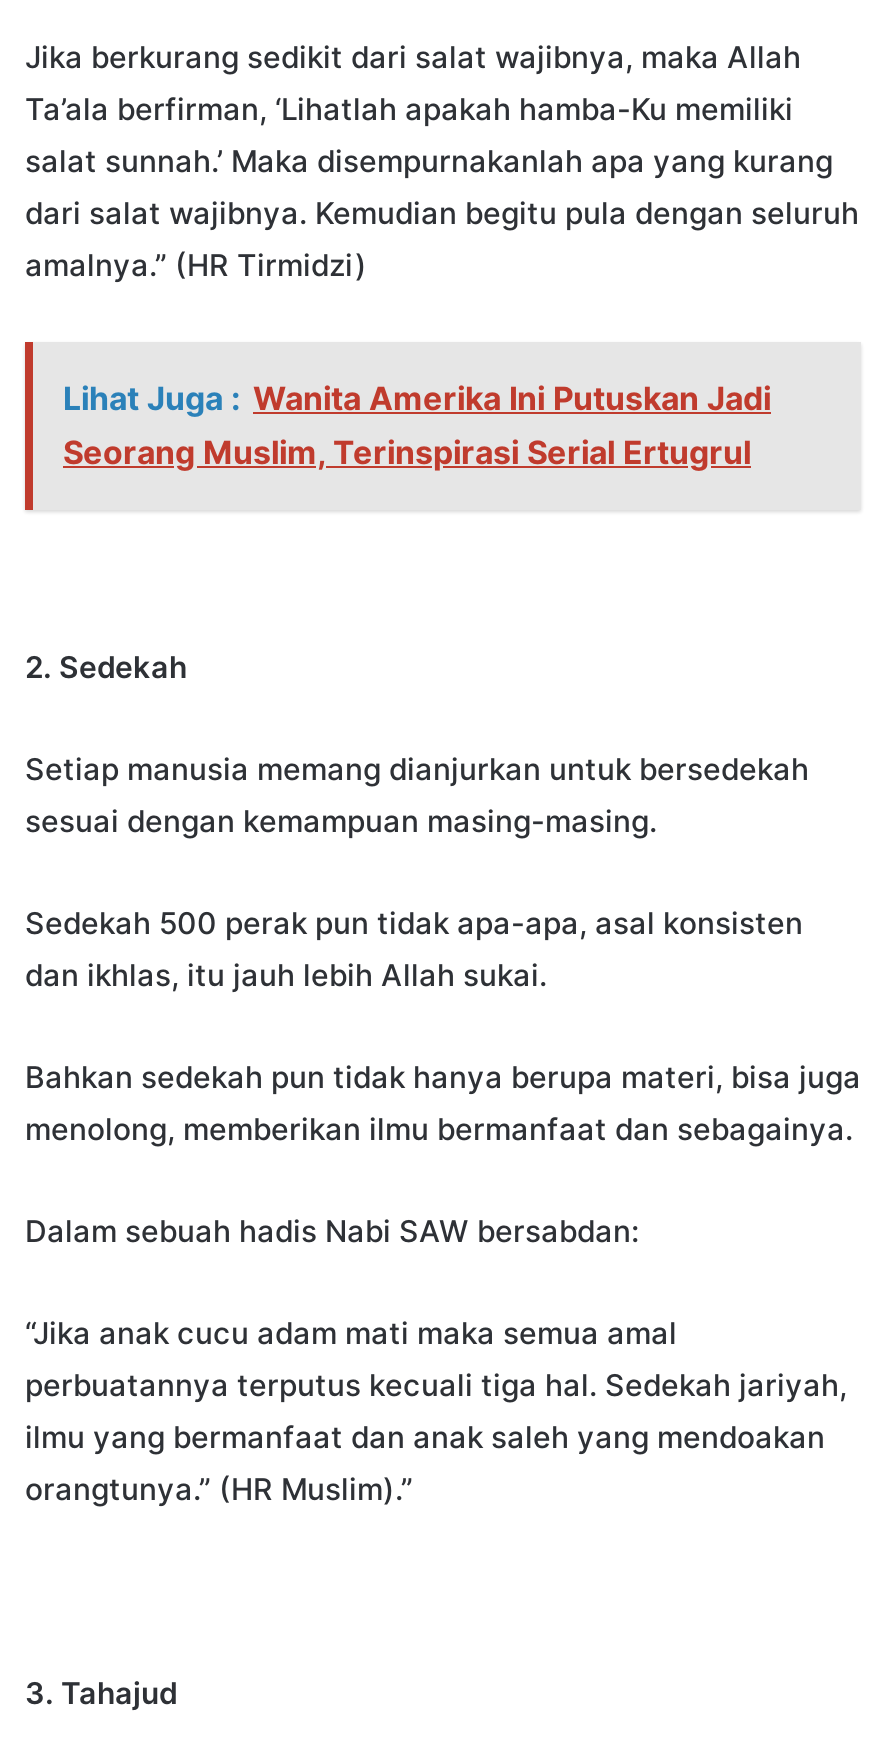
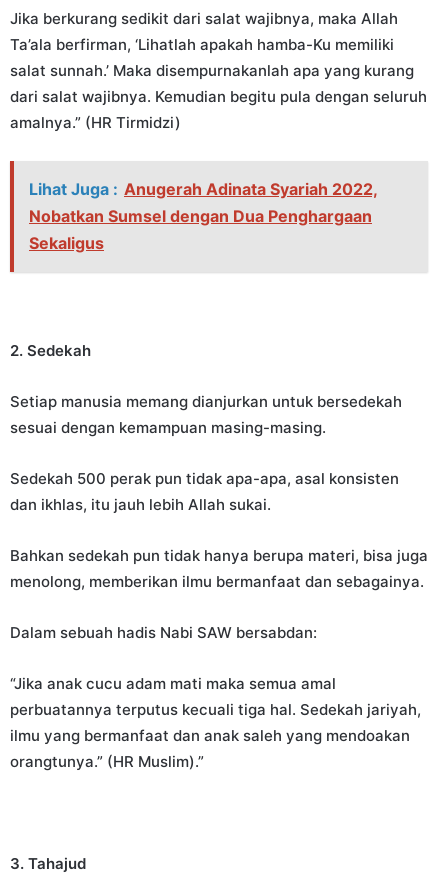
- Lihat Juga : Wanita Amerika Ini Putuskan Jadi
- Seorang Muslim, Terinspirasi Serial Ertugrul
+ Lihat Juga : Anugerah Adinata Syariah 2022,
+ Nobatkan Sumsel dengan Dua Penghargaan
+ Sekaligus
